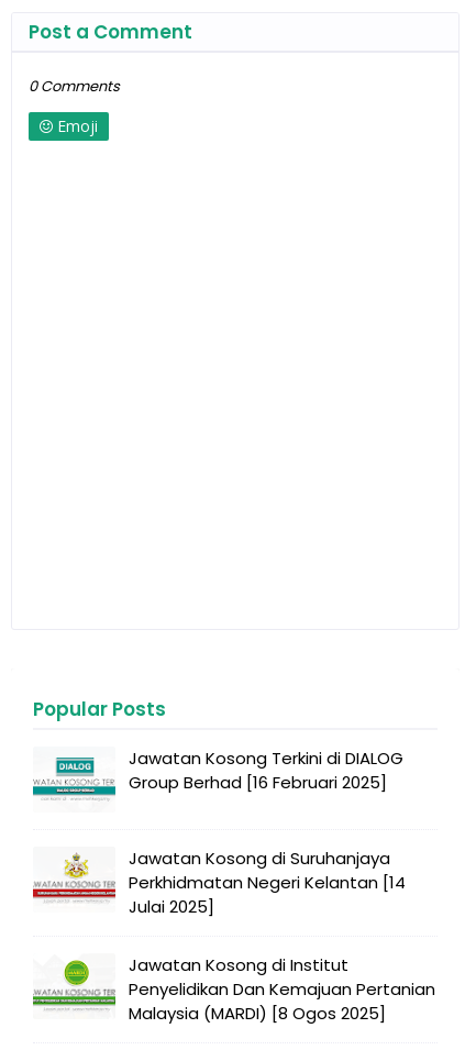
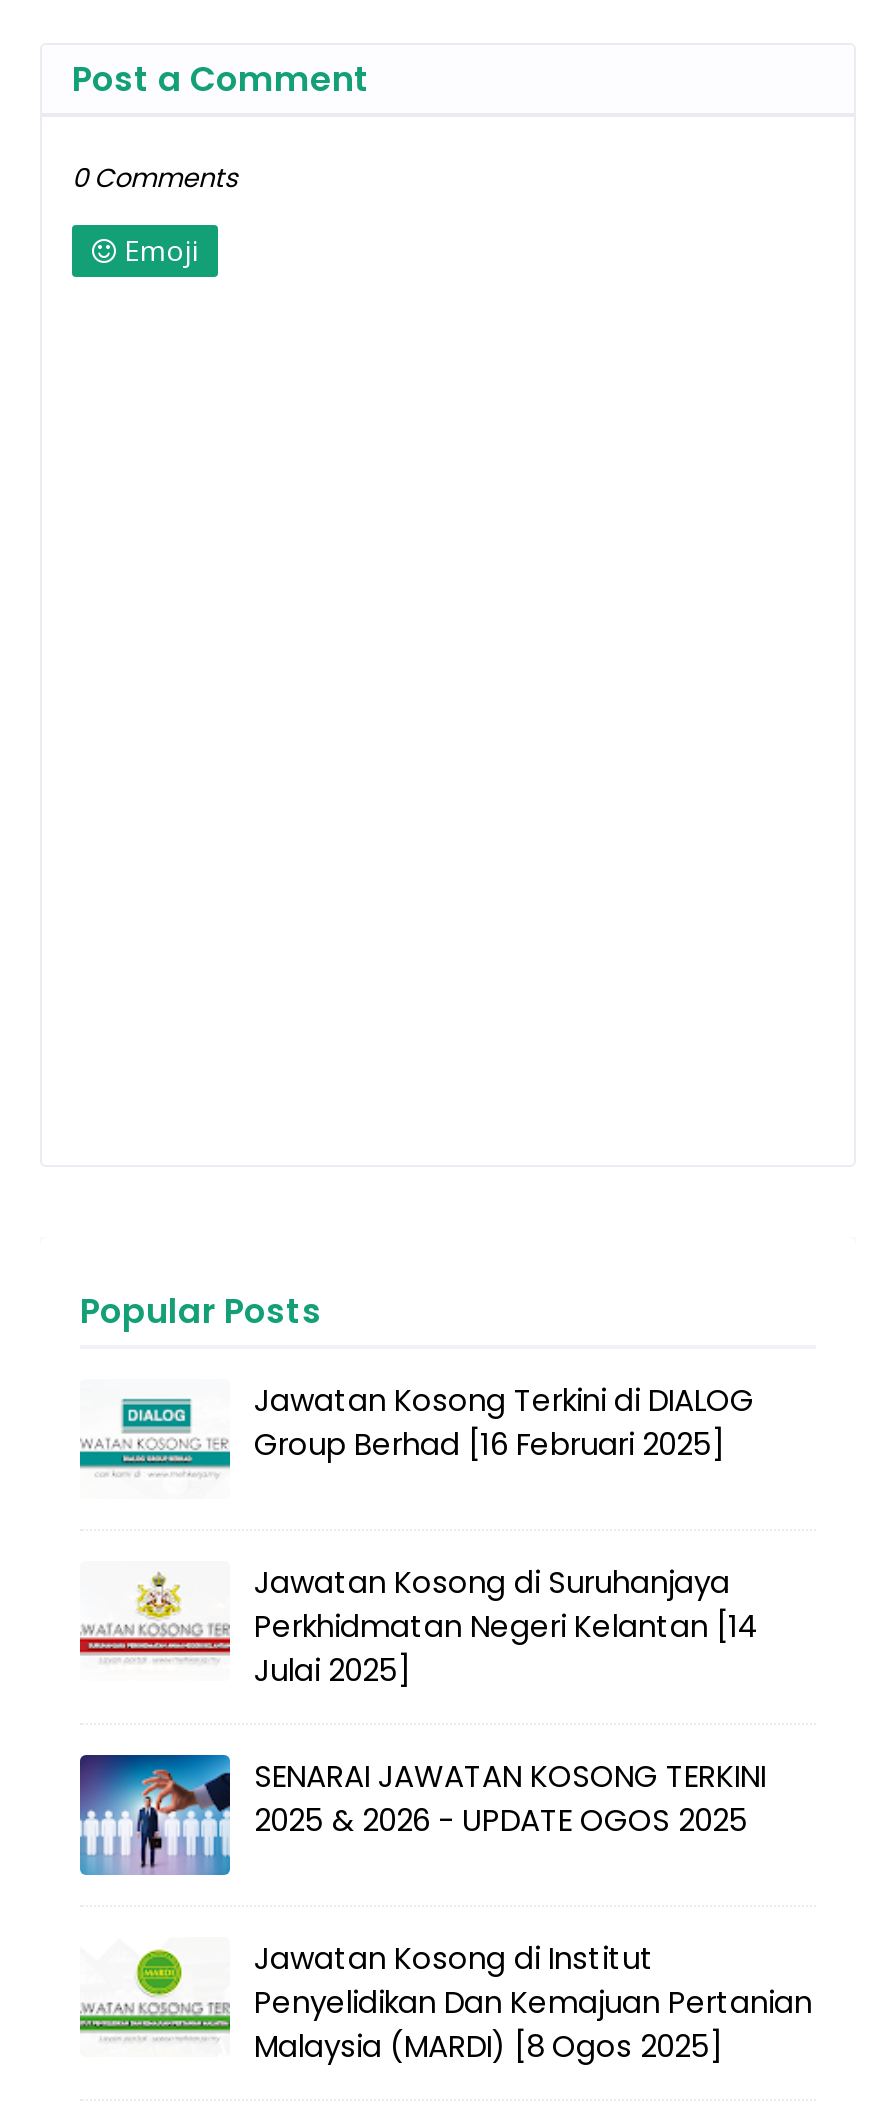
+ [image]
+ SENARAI JAWATAN KOSONG TERKINI
+ 2025 & 2026 - UPDATE OGOS 2025
